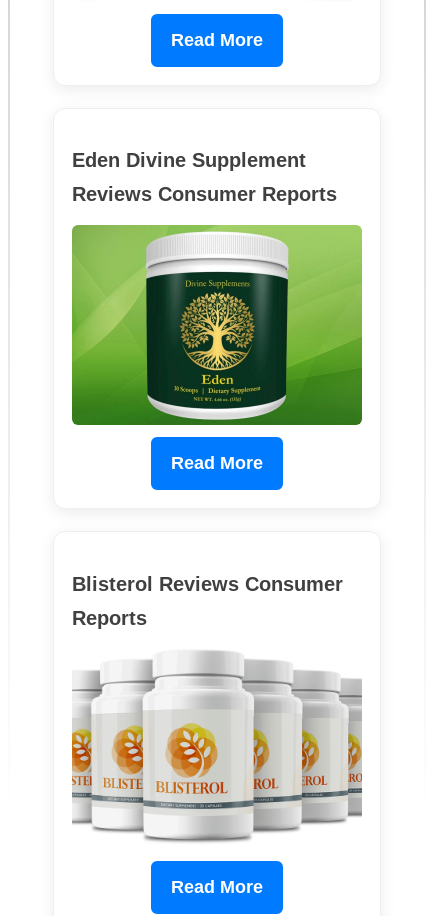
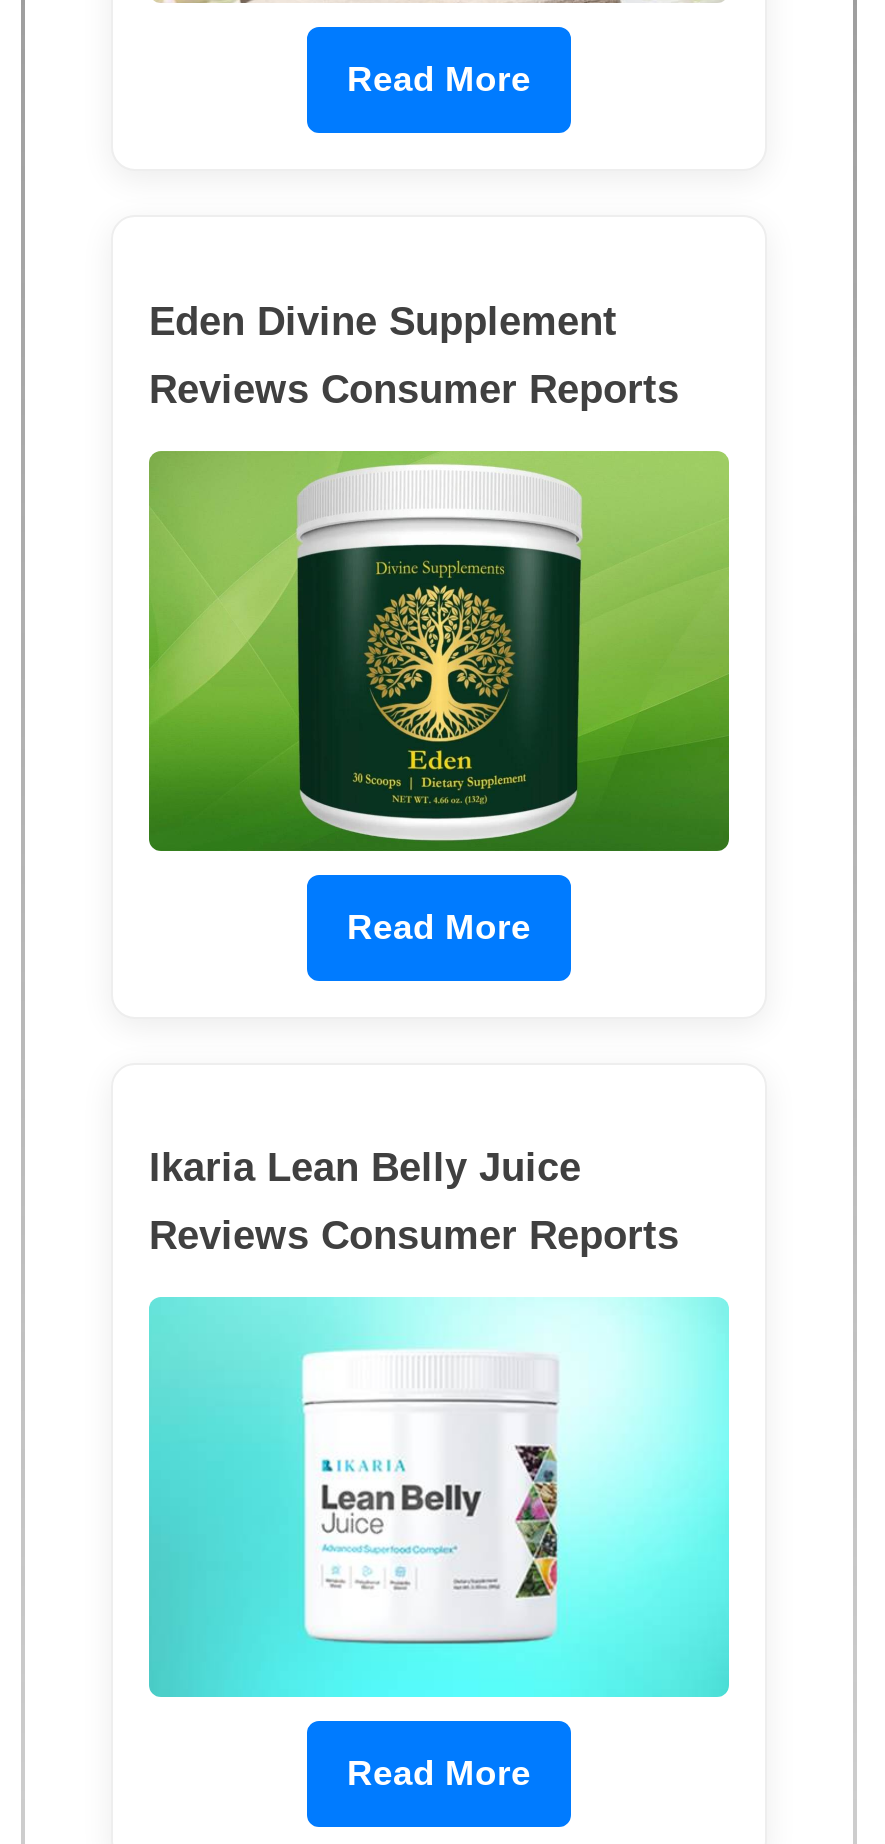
- Blisterol Reviews Consumer
+ Ikaria Lean Belly Juice

- Reports
+ Reviews Consumer Reports

- [image]
+ [image]
